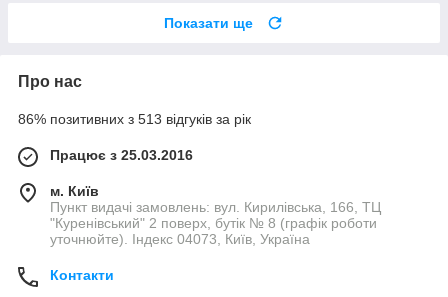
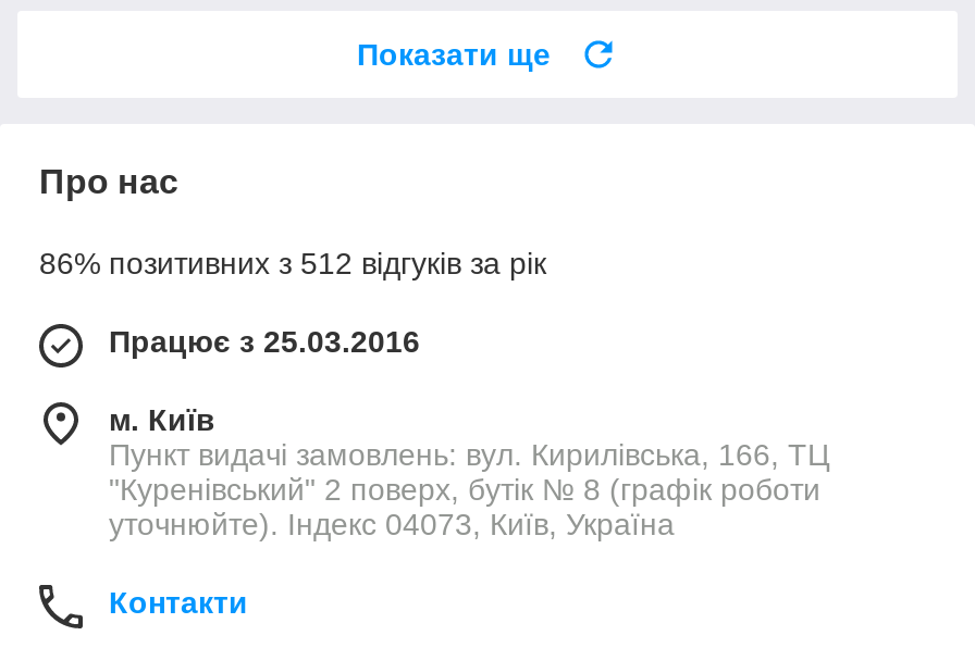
- 86% позитивних з 513 відгуків за рік
+ 86% позитивних з 512 відгуків за рік
